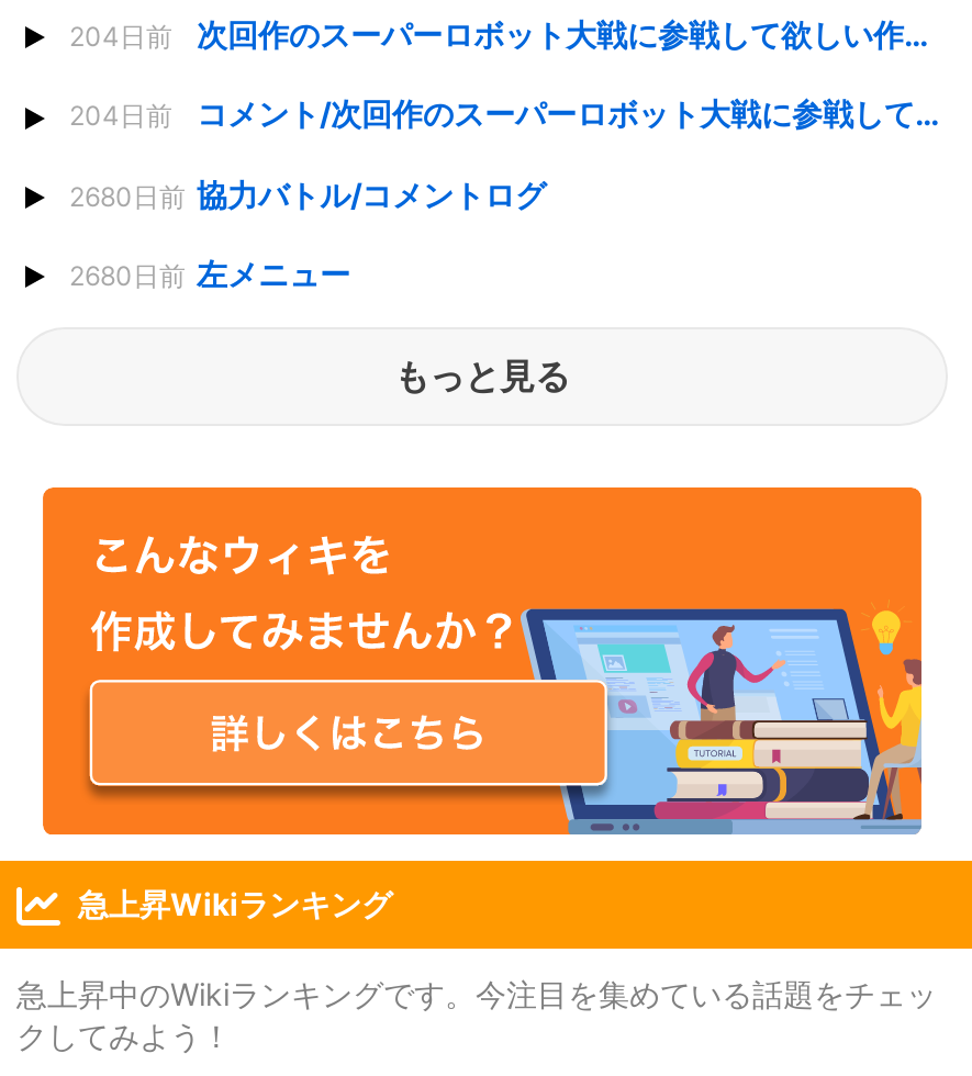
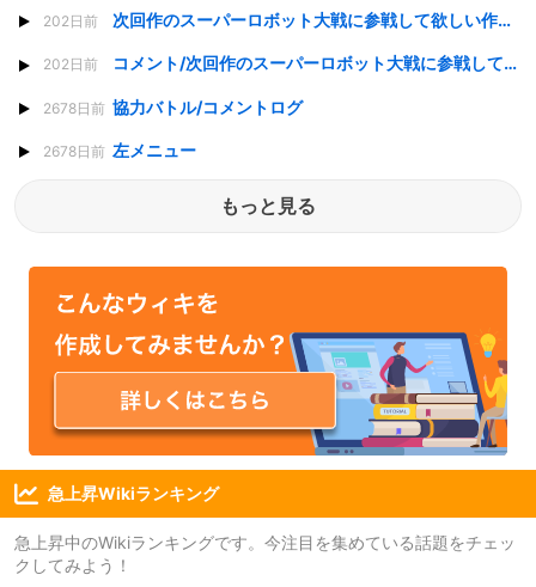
- 204日前
+ 202日前

- 204日前
+ 202日前

- 2680日前 協力バトル/コメントログ
+ 2678日前 協力バトル/コメントログ

- 2680日前 左メニュー
+ 2678日前 左メニュー
